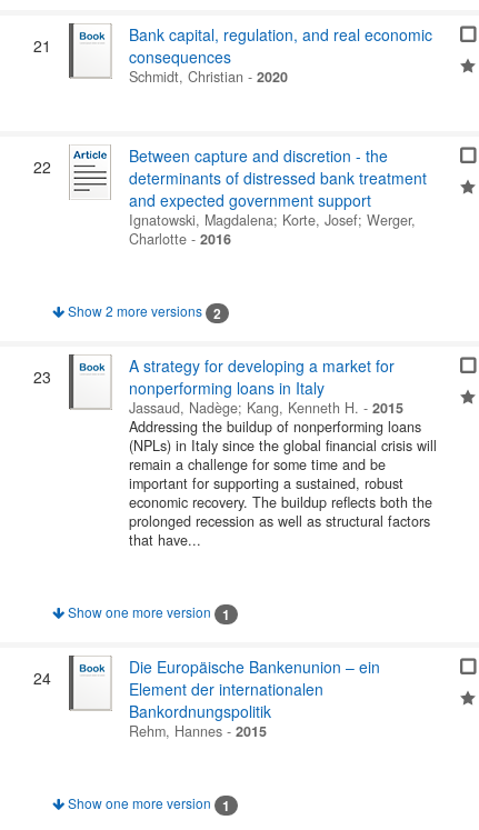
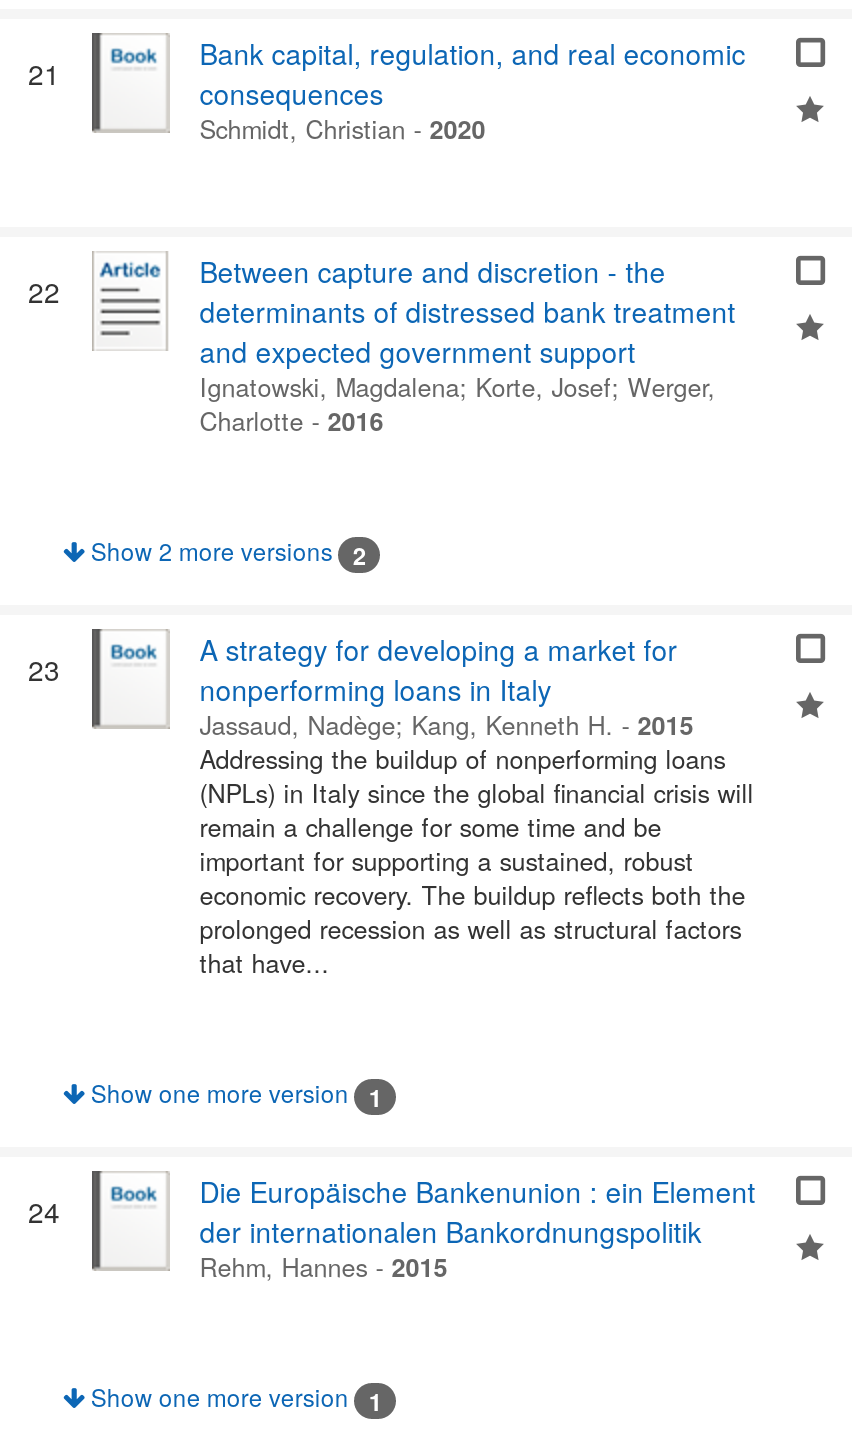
- Die Europäische Bankenunion – ein
- Element der internationalen
- Bankordnungspolitik
+ Die Europäische Bankenunion : ein Element
+ der internationalen Bankordnungspolitik
